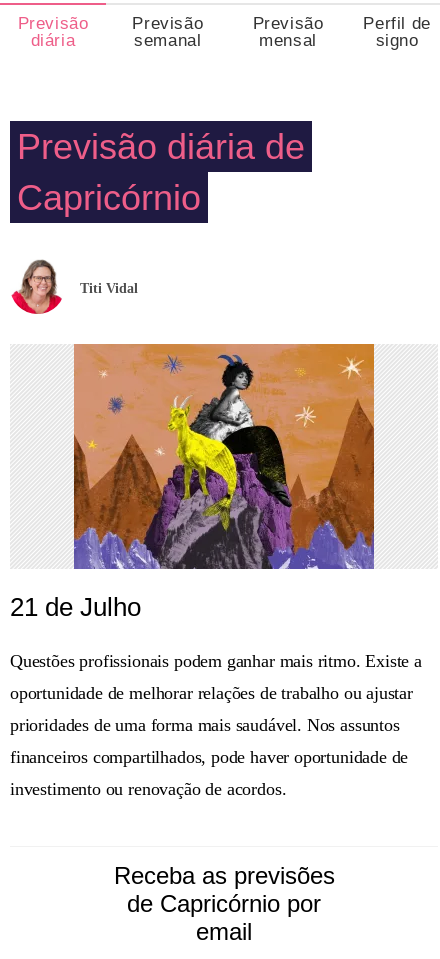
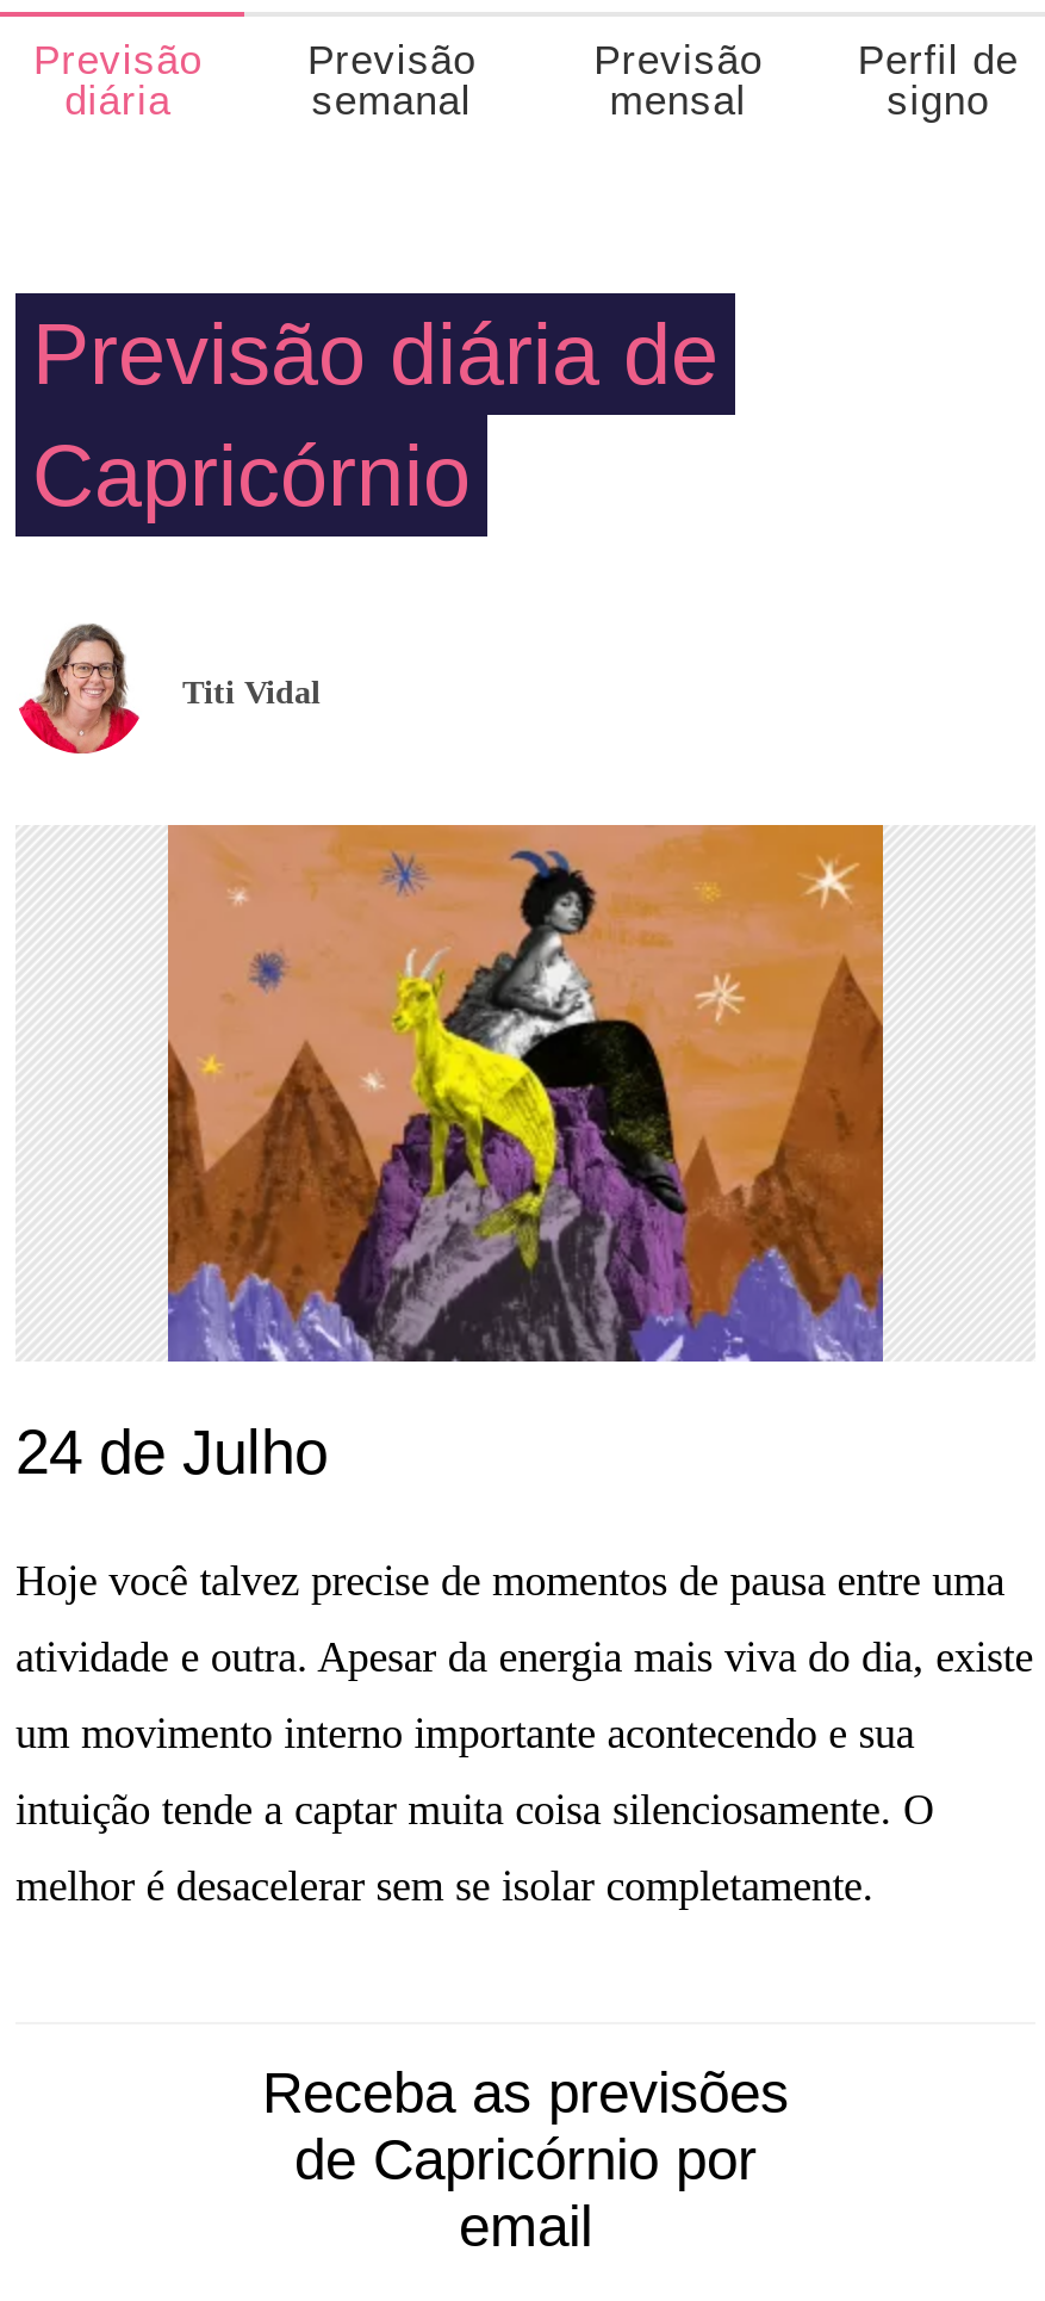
- 21 de Julho
+ 24 de Julho

- Questões profissionais podem ganhar mais ritmo. Existe a
+ Hoje você talvez precise de momentos de pausa entre uma

- oportunidade de melhorar relações de trabalho ou ajustar
+ atividade e outra. Apesar da energia mais viva do dia, existe

- prioridades de uma forma mais saudável. Nos assuntos
+ um movimento interno importante acontecendo e sua

- financeiros compartilhados, pode haver oportunidade de
+ intuição tende a captar muita coisa silenciosamente. O

- investimento ou renovação de acordos.
+ melhor é desacelerar sem se isolar completamente.
